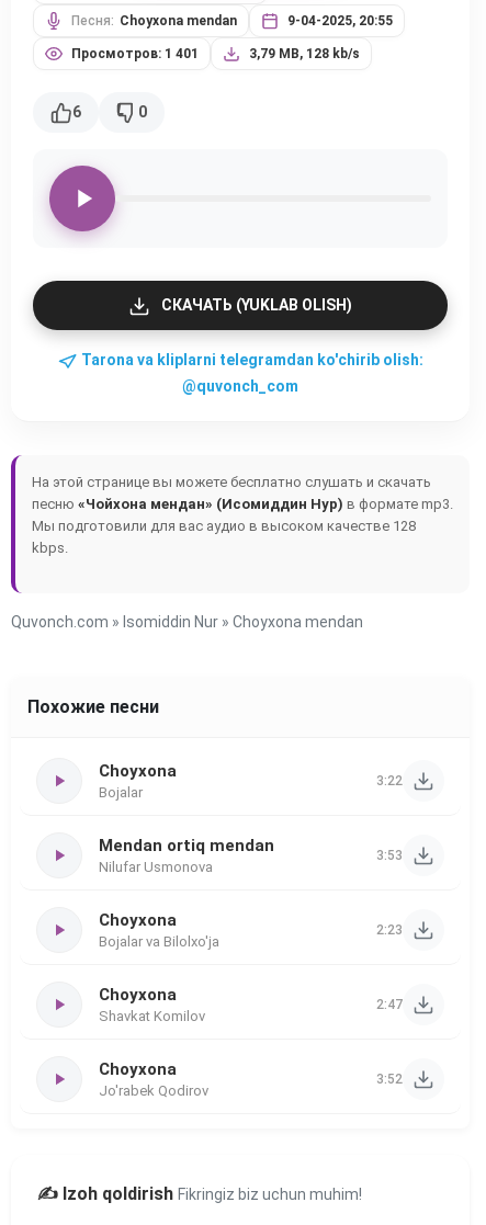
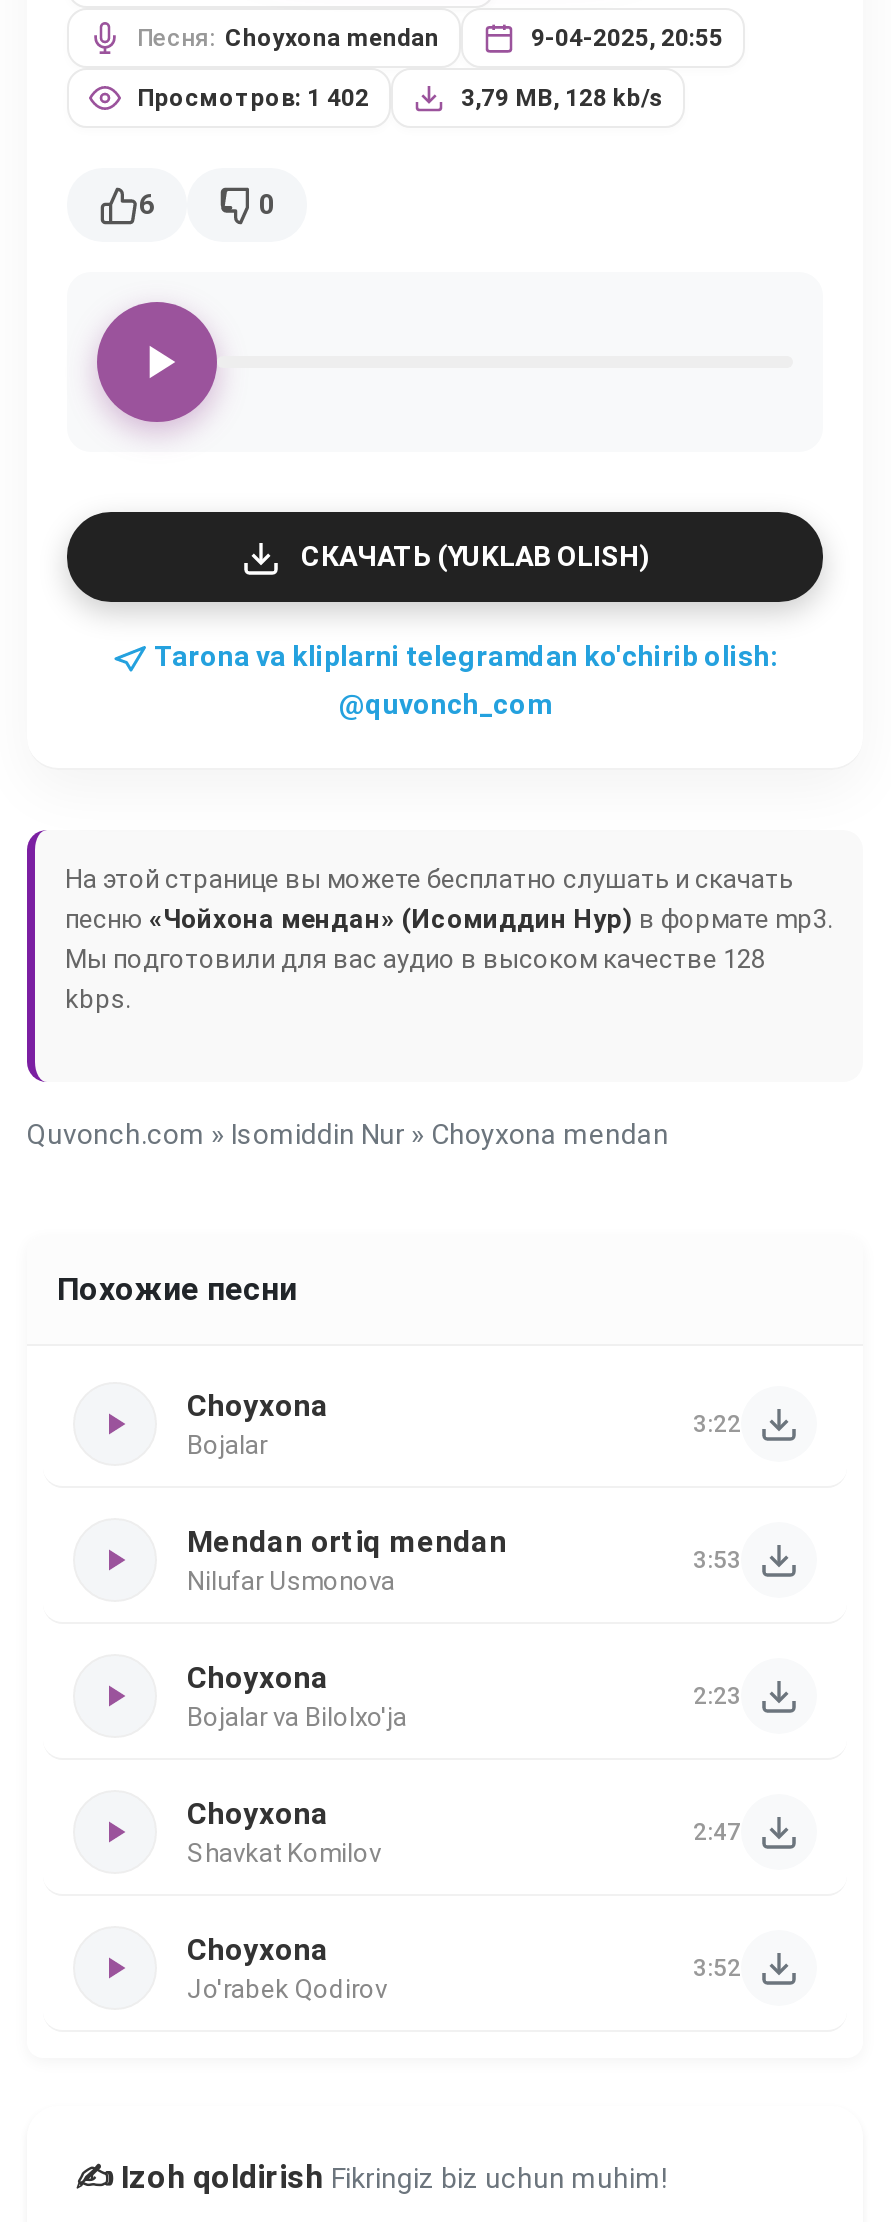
- Просмотров: 1 401
+ Просмотров: 1 402
